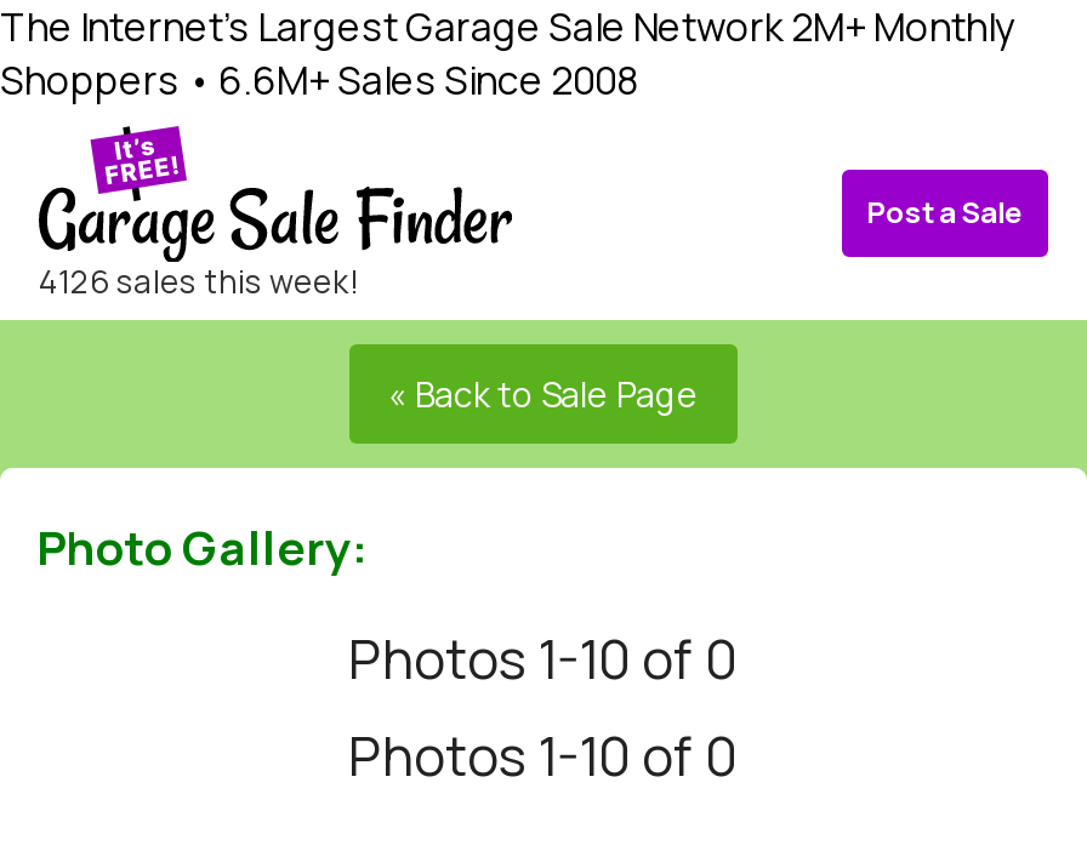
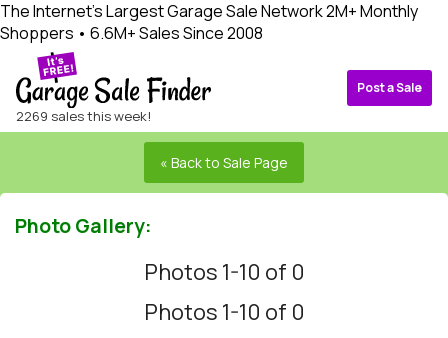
- 4126 sales this week!
+ 2269 sales this week!
